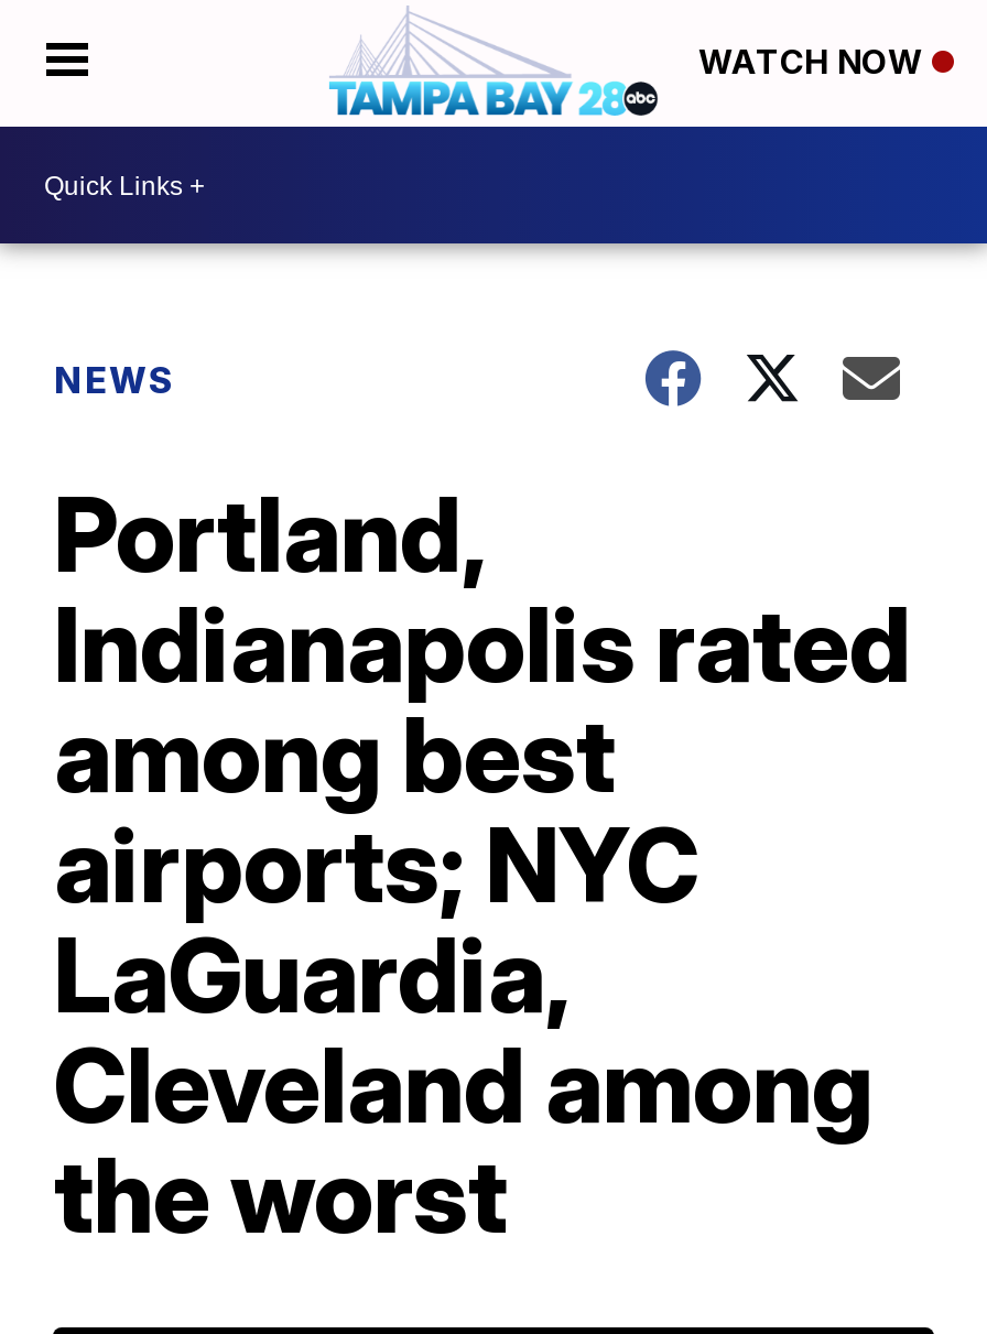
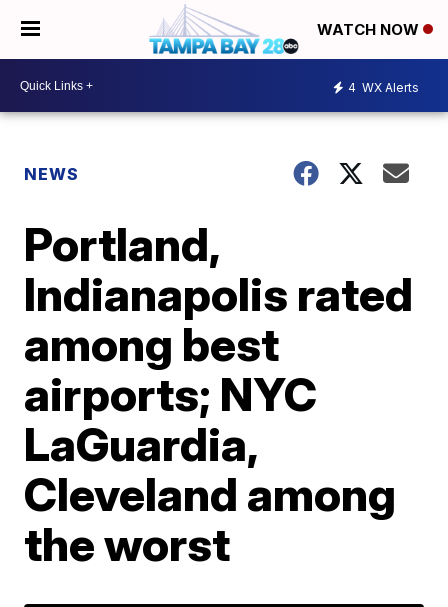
+ 4 WX Alerts
